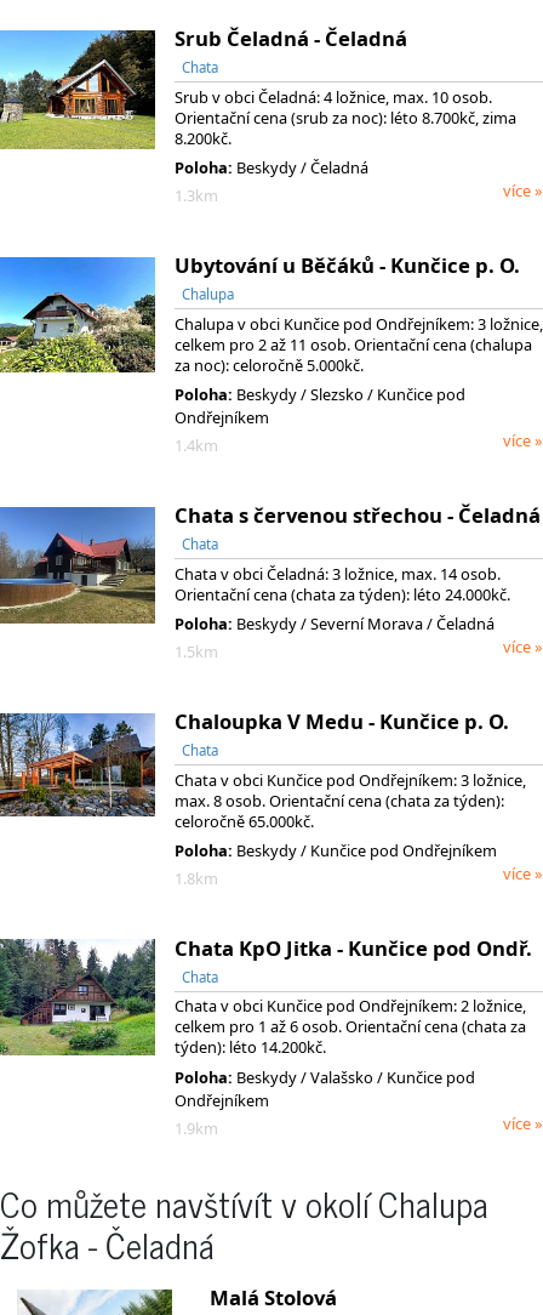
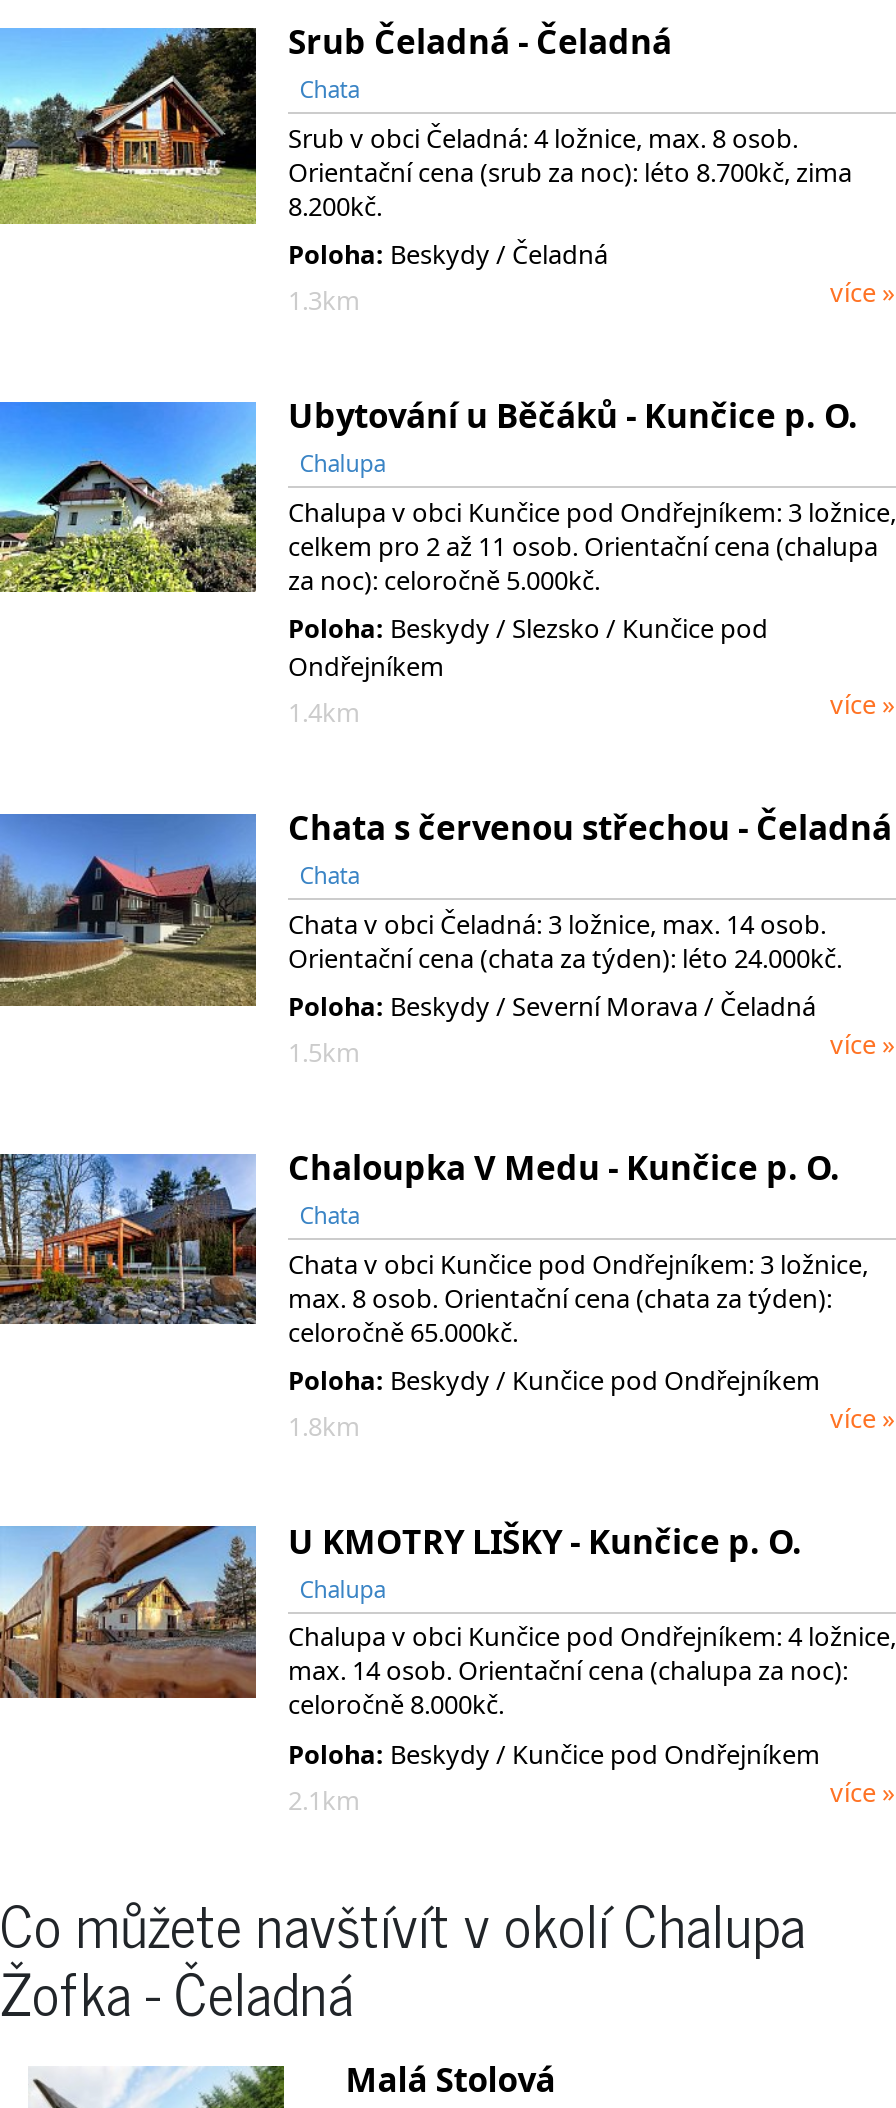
- Srub v obci Čeladná: 4 ložnice, max. 10 osob.
+ Srub v obci Čeladná: 4 ložnice, max. 8 osob.

- [image]
- Chata KpO Jitka - Kunčice pod Ondř.
- Chata
- Chata v obci Kunčice pod Ondřejníkem: 2 ložnice,
- celkem pro 1 až 6 osob. Orientační cena (chata za
- týden): léto 14.200kč.
- Poloha: Beskydy / Valašsko / Kunčice pod
- Ondřejníkem
- 1.9km
+ [image]
+ U KMOTRY LIŠKY - Kunčice p. O.
+ Chalupa
+ Chalupa v obci Kunčice pod Ondřejníkem: 4 ložnice,
+ max. 14 osob. Orientační cena (chalupa za noc):
+ celoročně 8.000kč.
+ Poloha: Beskydy / Kunčice pod Ondřejníkem
+ 2.1km
